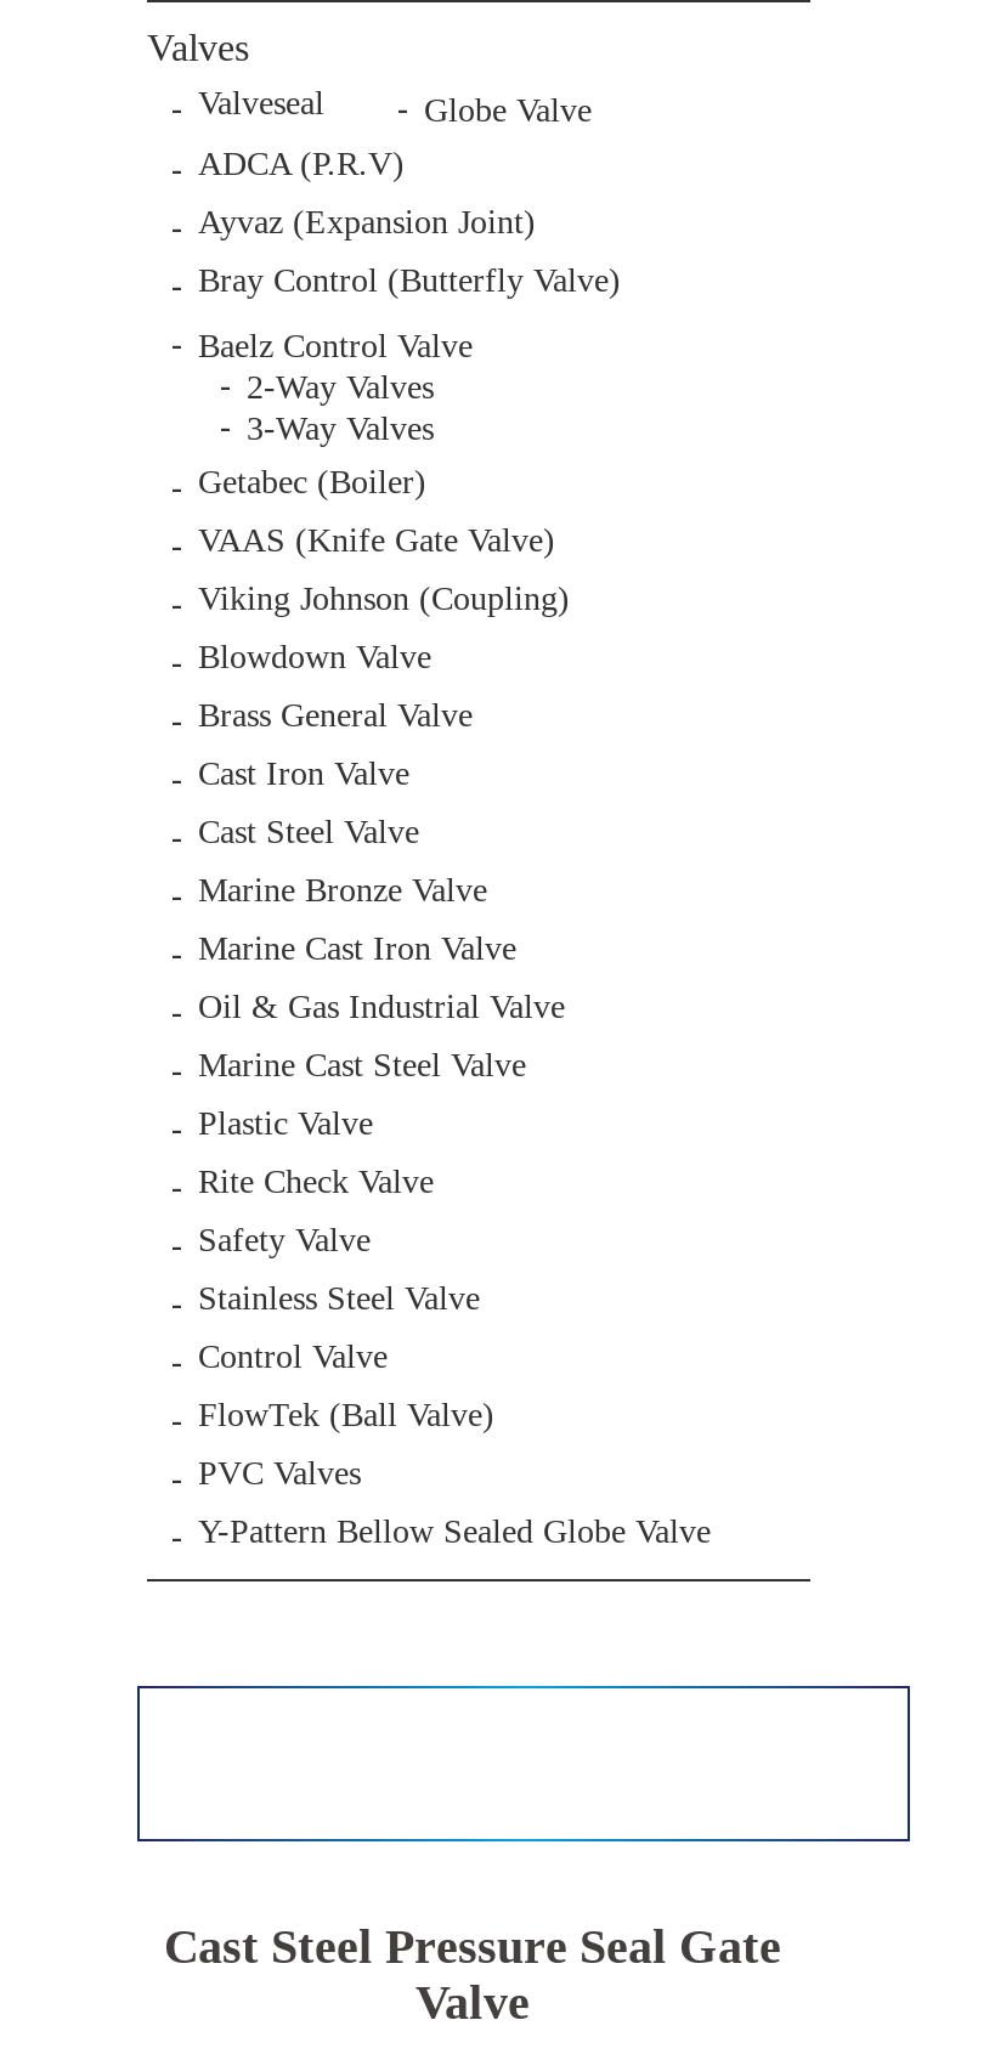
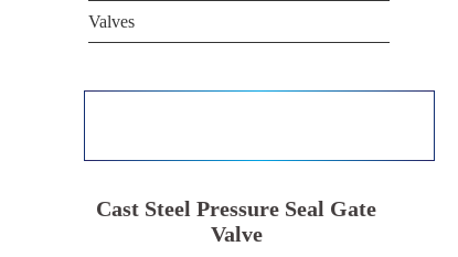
- Valveseal
- Globe Valve
- ADCA (P.R.V)
- Ayvaz (Expansion Joint)
- Bray Control (Butterfly Valve)
- Baelz Control Valve
- 2-Way Valves
- 3-Way Valves
- Getabec (Boiler)
- VAAS (Knife Gate Valve)
- Viking Johnson (Coupling)
- Blowdown Valve
- Brass General Valve
- Cast Iron Valve
- Cast Steel Valve
- Marine Bronze Valve
- Marine Cast Iron Valve
- Oil & Gas Industrial Valve
- Marine Cast Steel Valve
- Plastic Valve
- Rite Check Valve
- Safety Valve
- Stainless Steel Valve
- Control Valve
- FlowTek (Ball Valve)
- PVC Valves
- Y-Pattern Bellow Sealed Globe Valve
